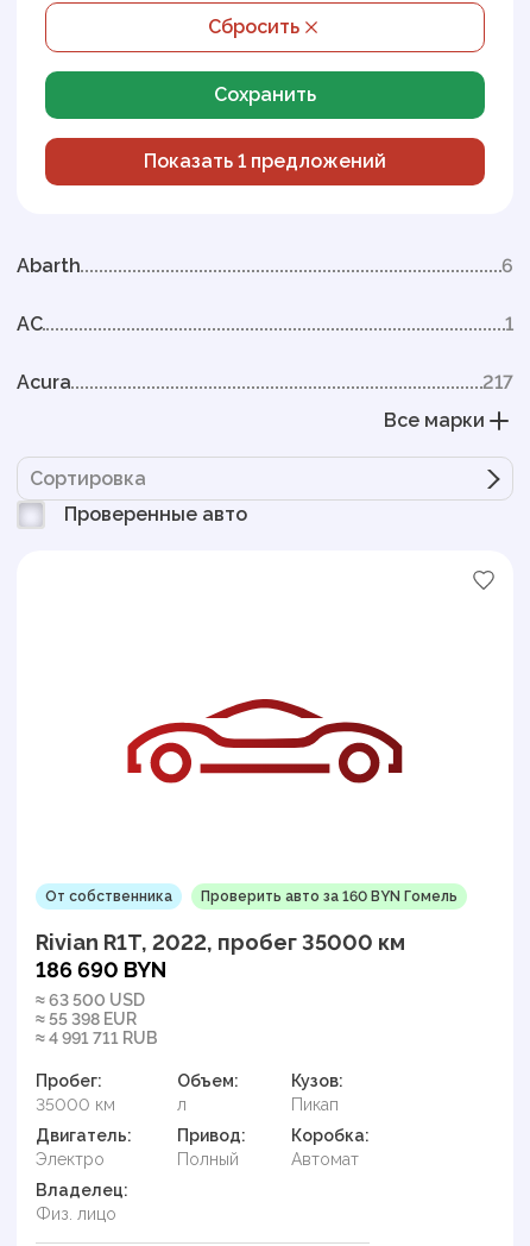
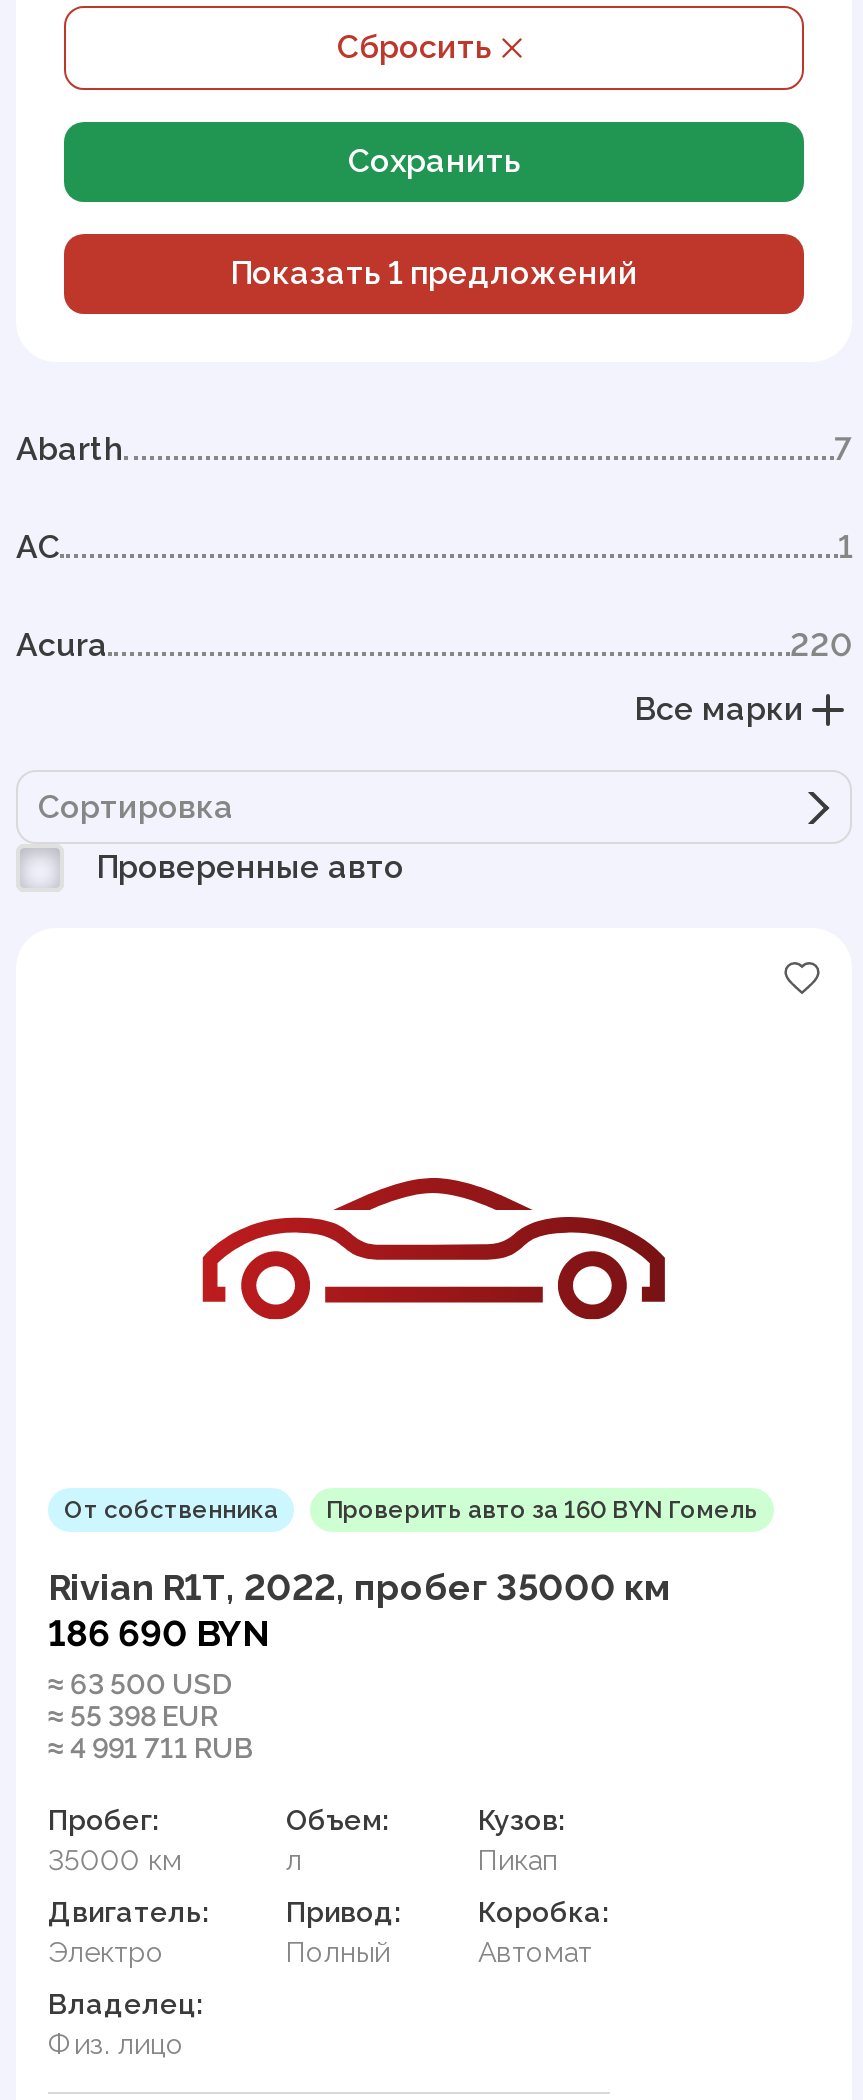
- 6
+ 7

- 217
+ 220
